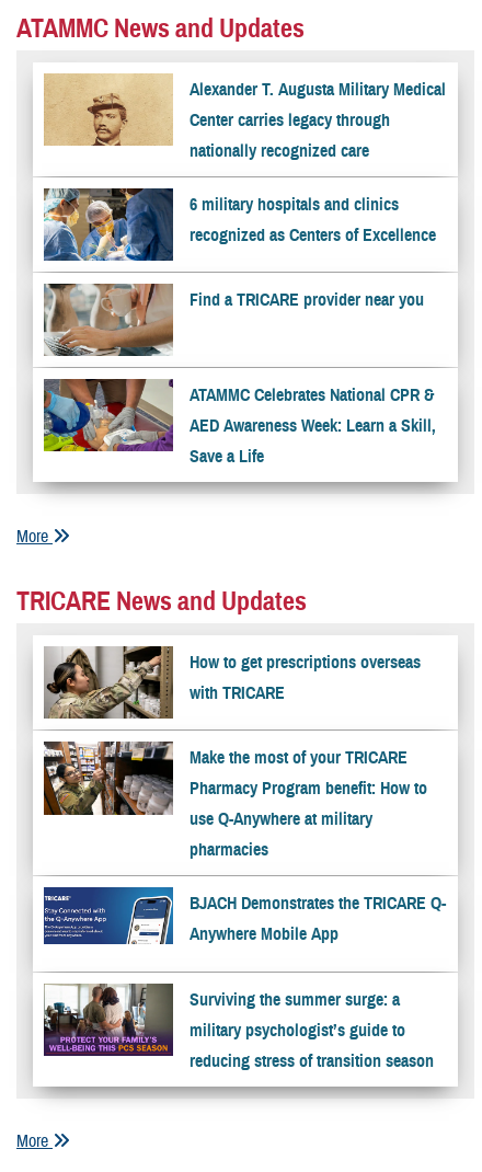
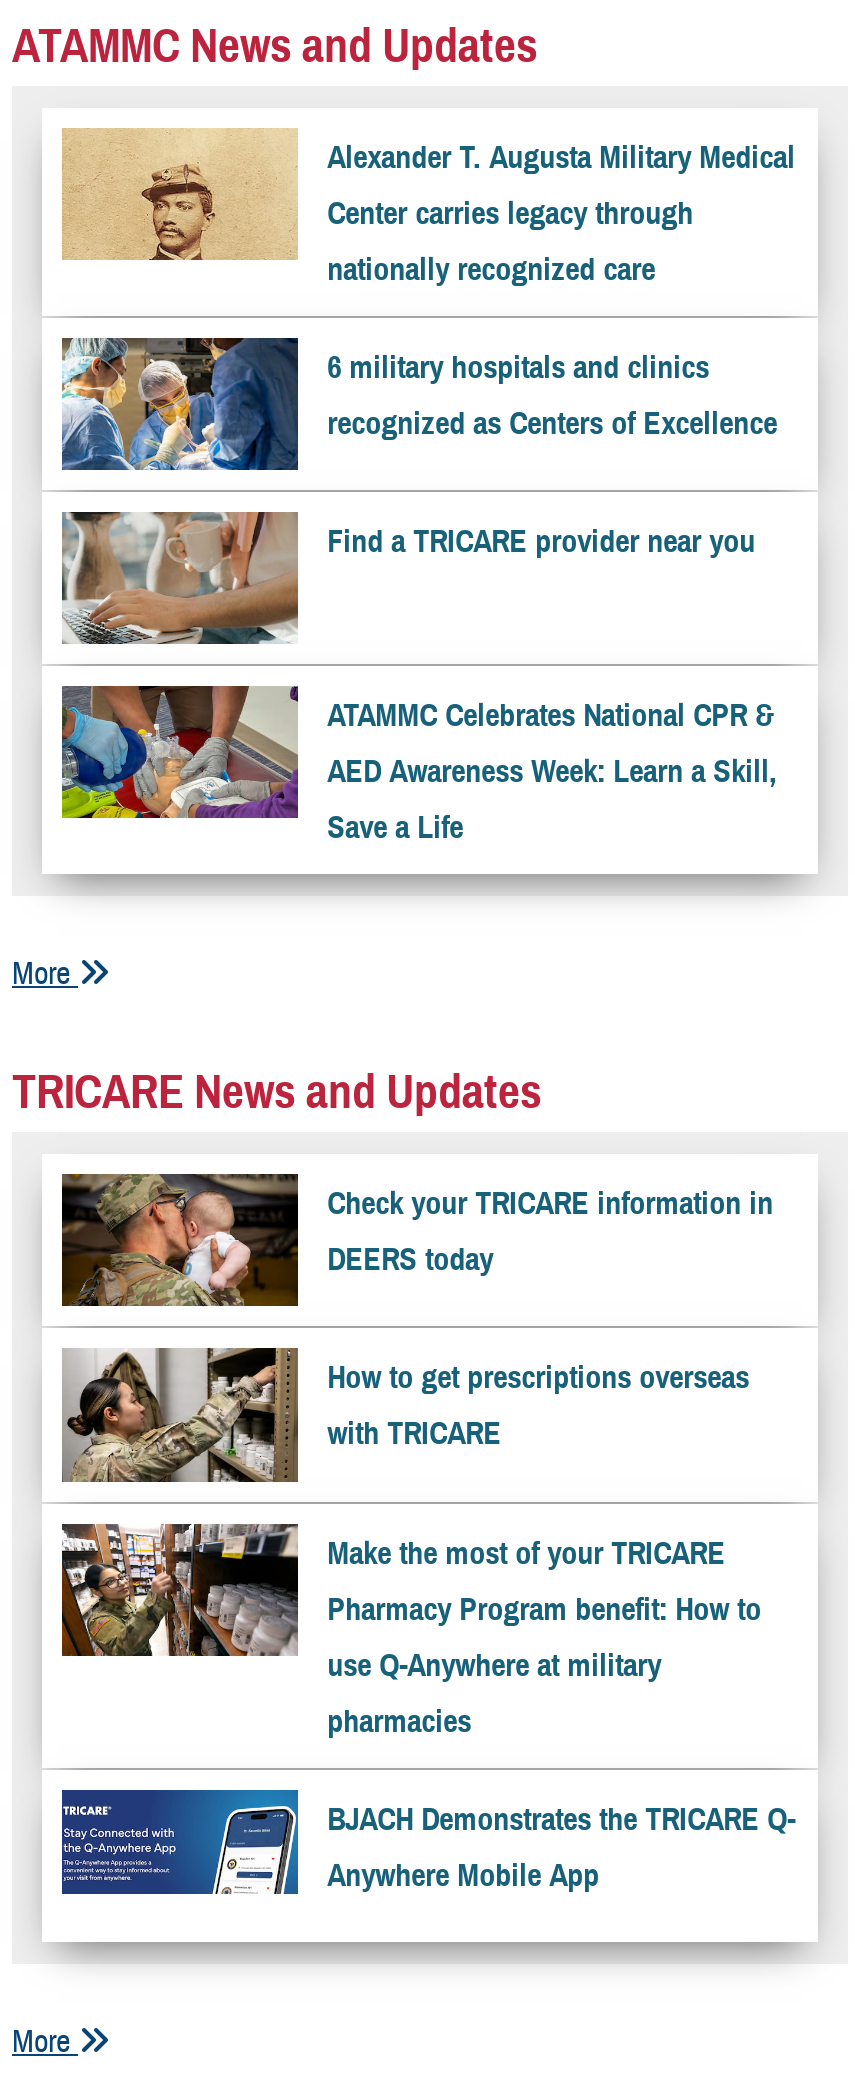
+ [image]
+ Check your TRICARE information in
+ DEERS today

moved down: [image] | How to get prescriptions overseas | with TRICARE | ... | BJACH Demonstrates the TRICARE Q- | Anywhere Mobile App

- [image]
- Surviving the summer surge: a
- military psychologist’s guide to
- reducing stress of transition season
